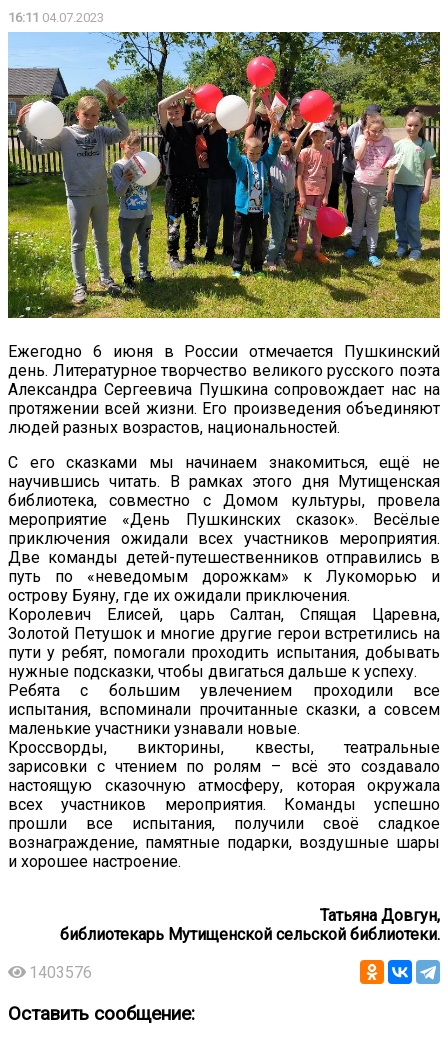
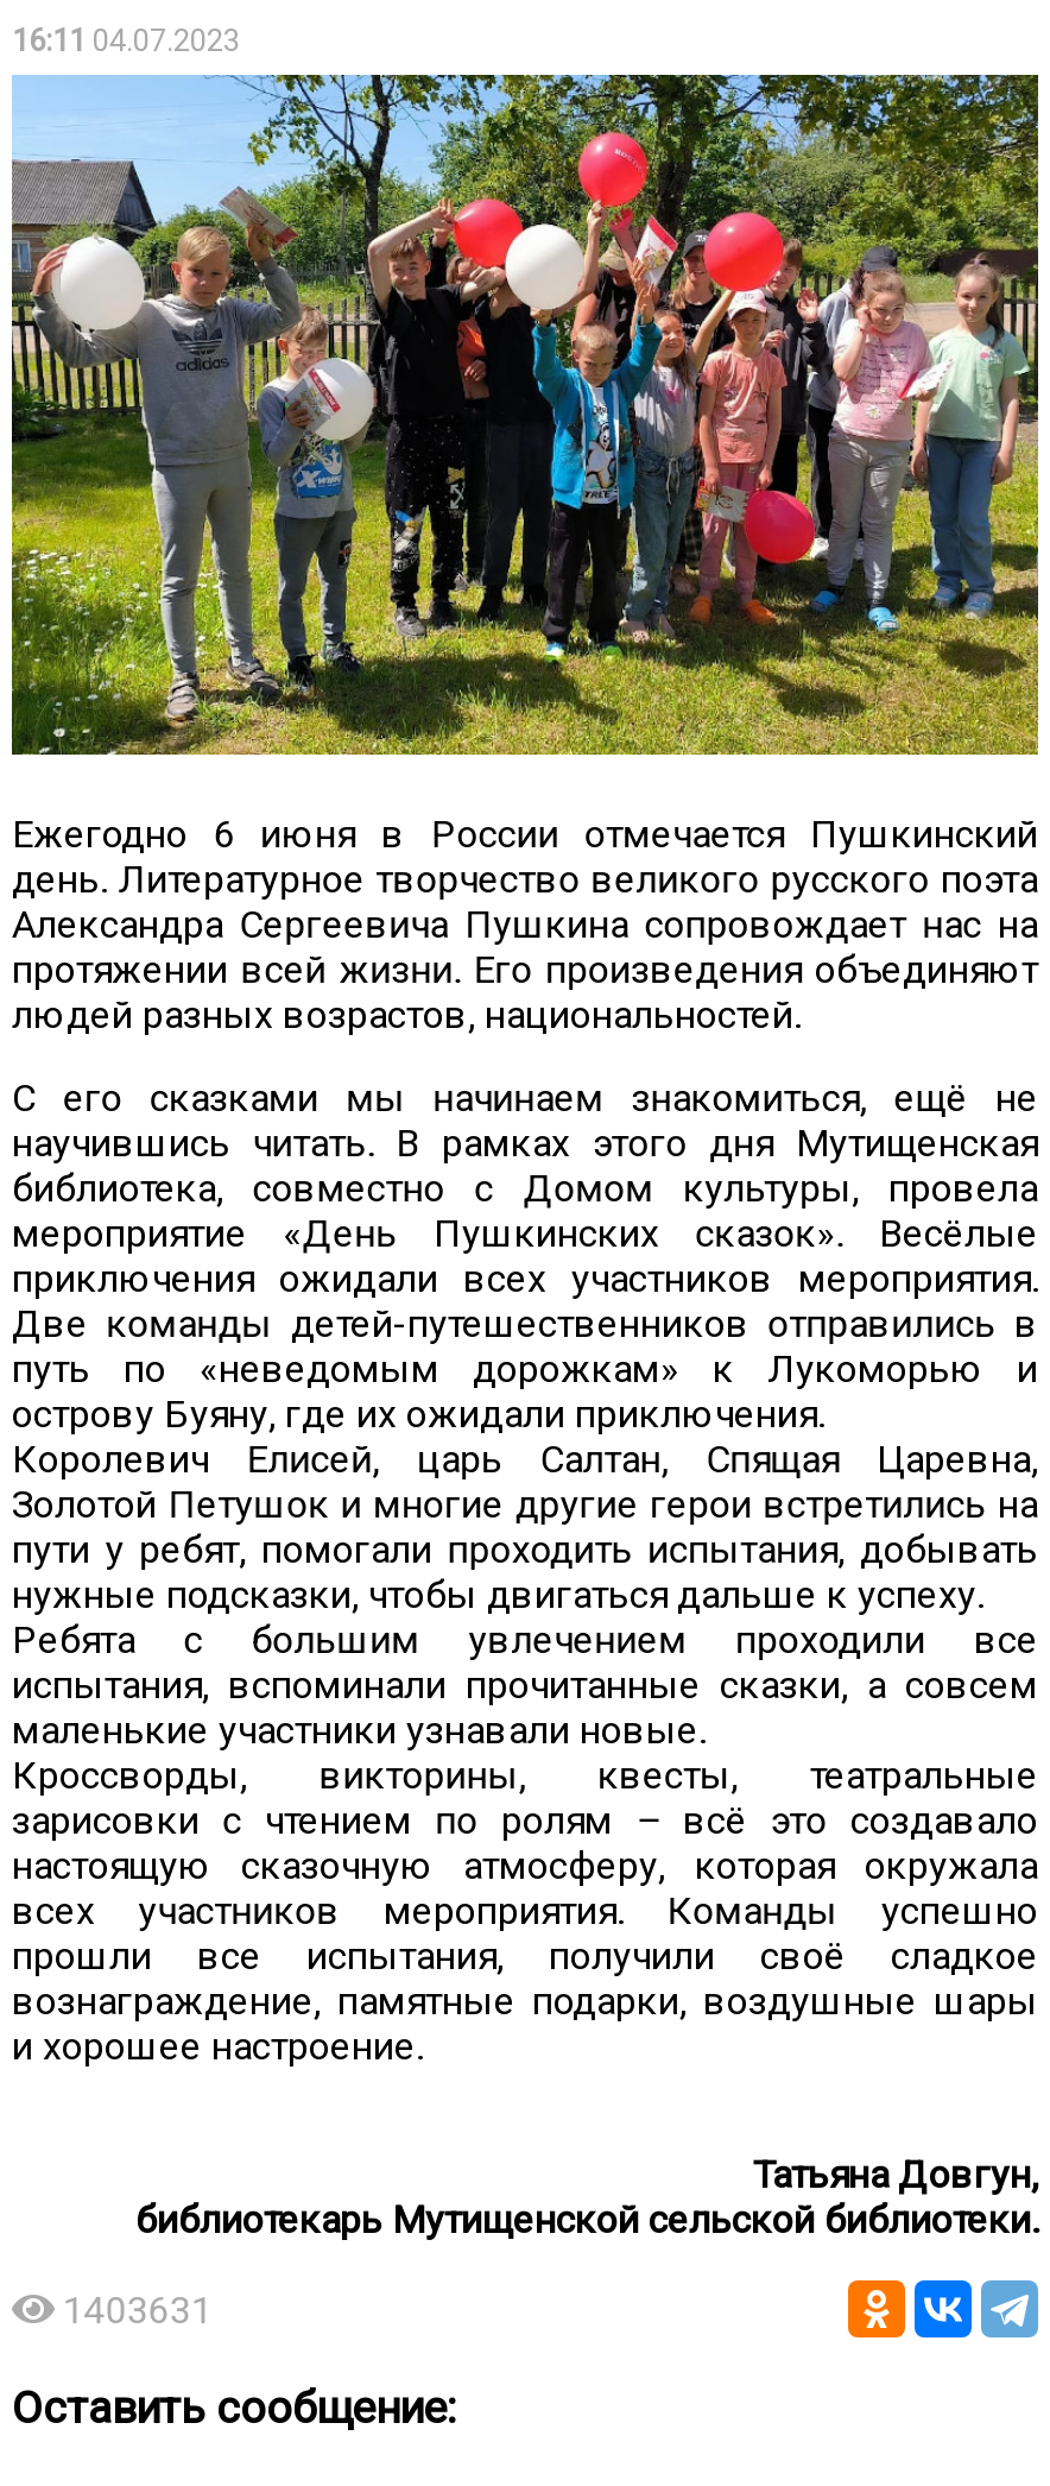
- 1403576
+ 1403631
